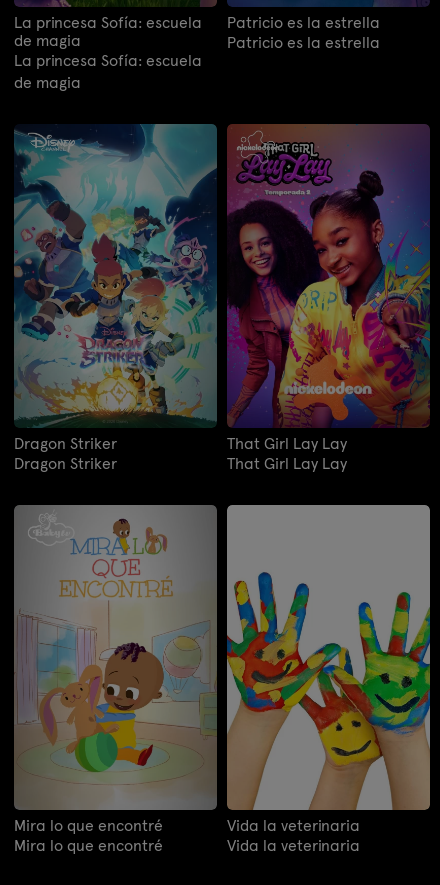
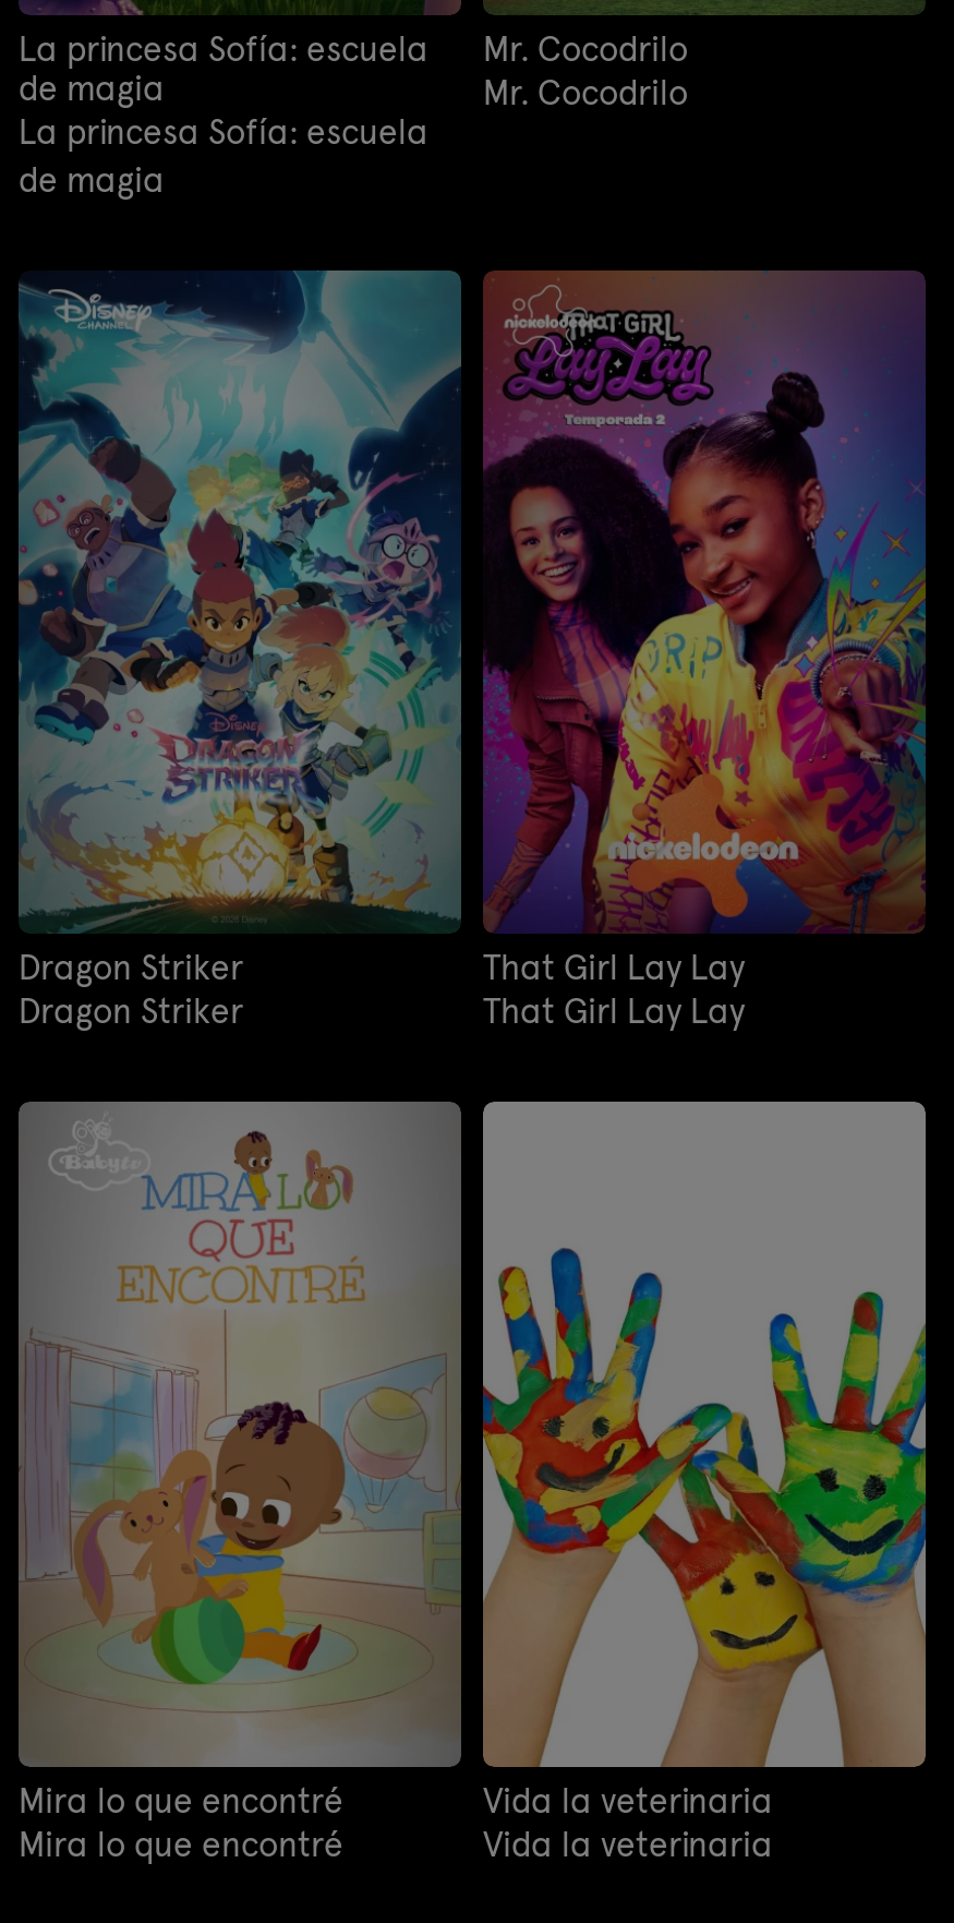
- Patricio es la estrella
- Patricio es la estrella
+ Mr. Cocodrilo
+ Mr. Cocodrilo
